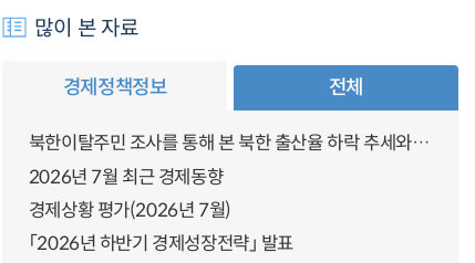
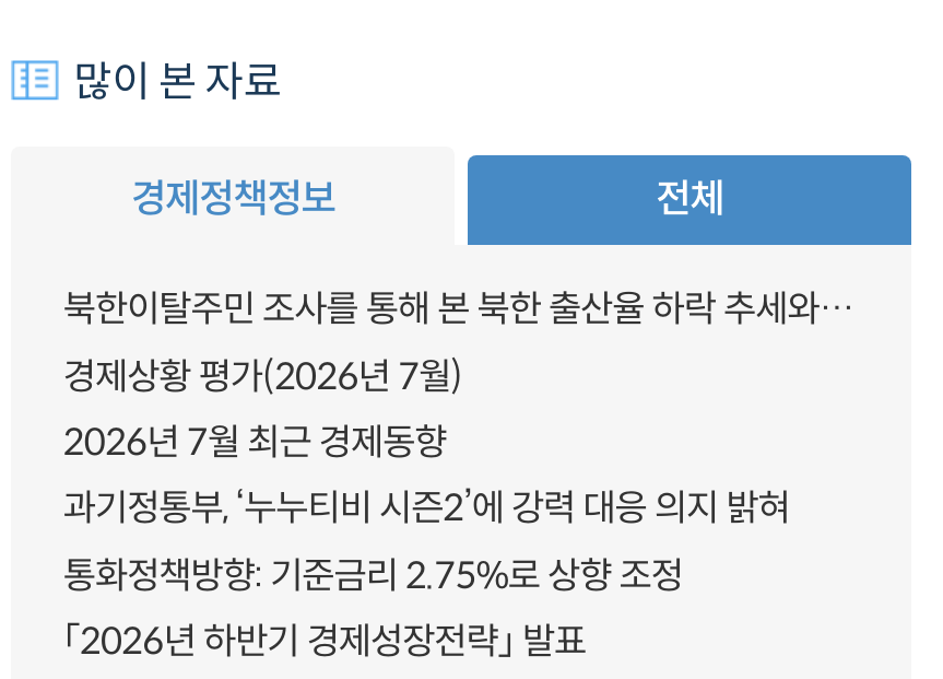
+ 과기정통부, ‘누누티비 시즌2’에 강력 대응 의지 밝혀
+ 통화정책방향: 기준금리 2.75%로 상향 조정

moved up: 경제상황 평가(2026년 7월)
